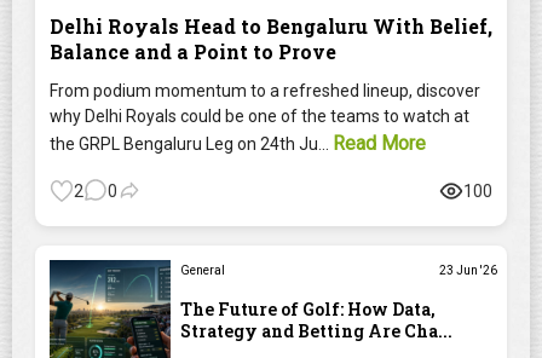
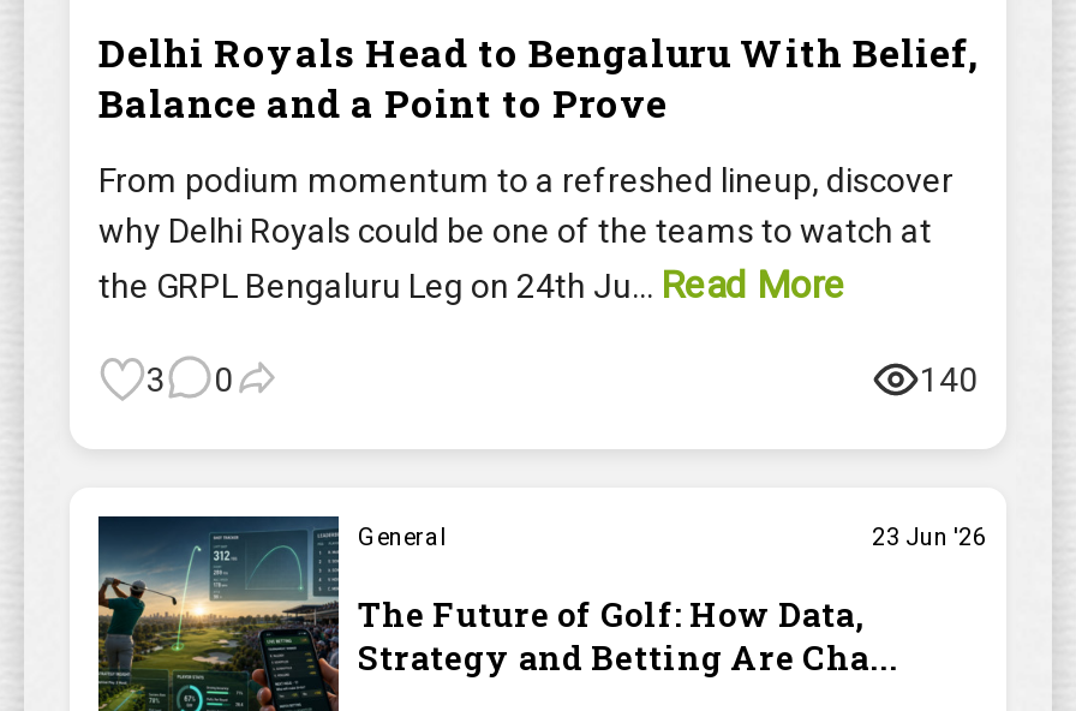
- 2 0
+ 3 0

- 100
+ 140
